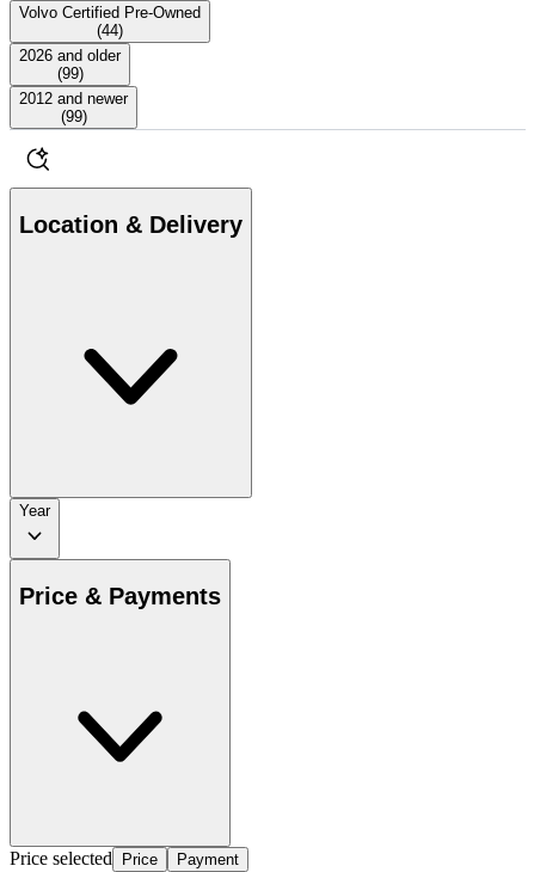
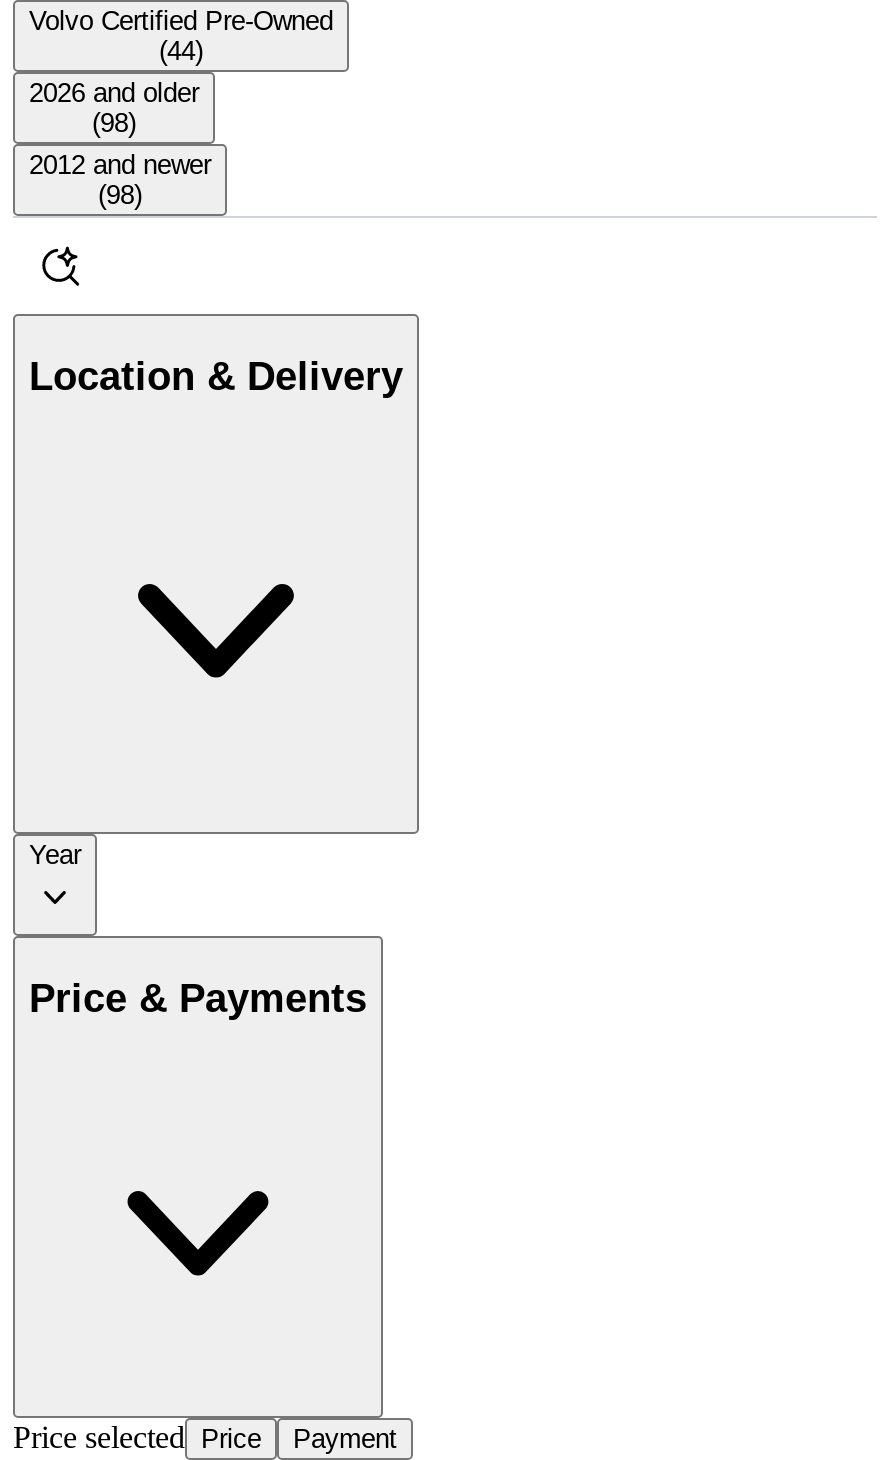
- (99)
+ (98)

- (99)
+ (98)
